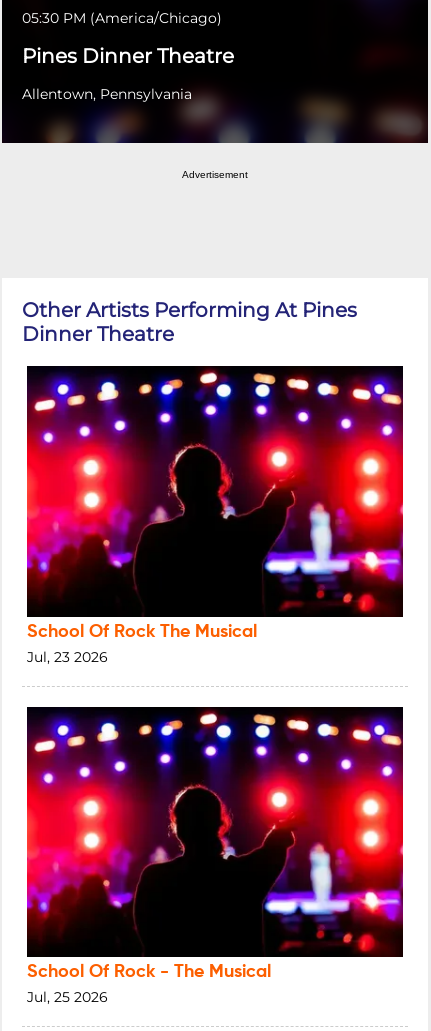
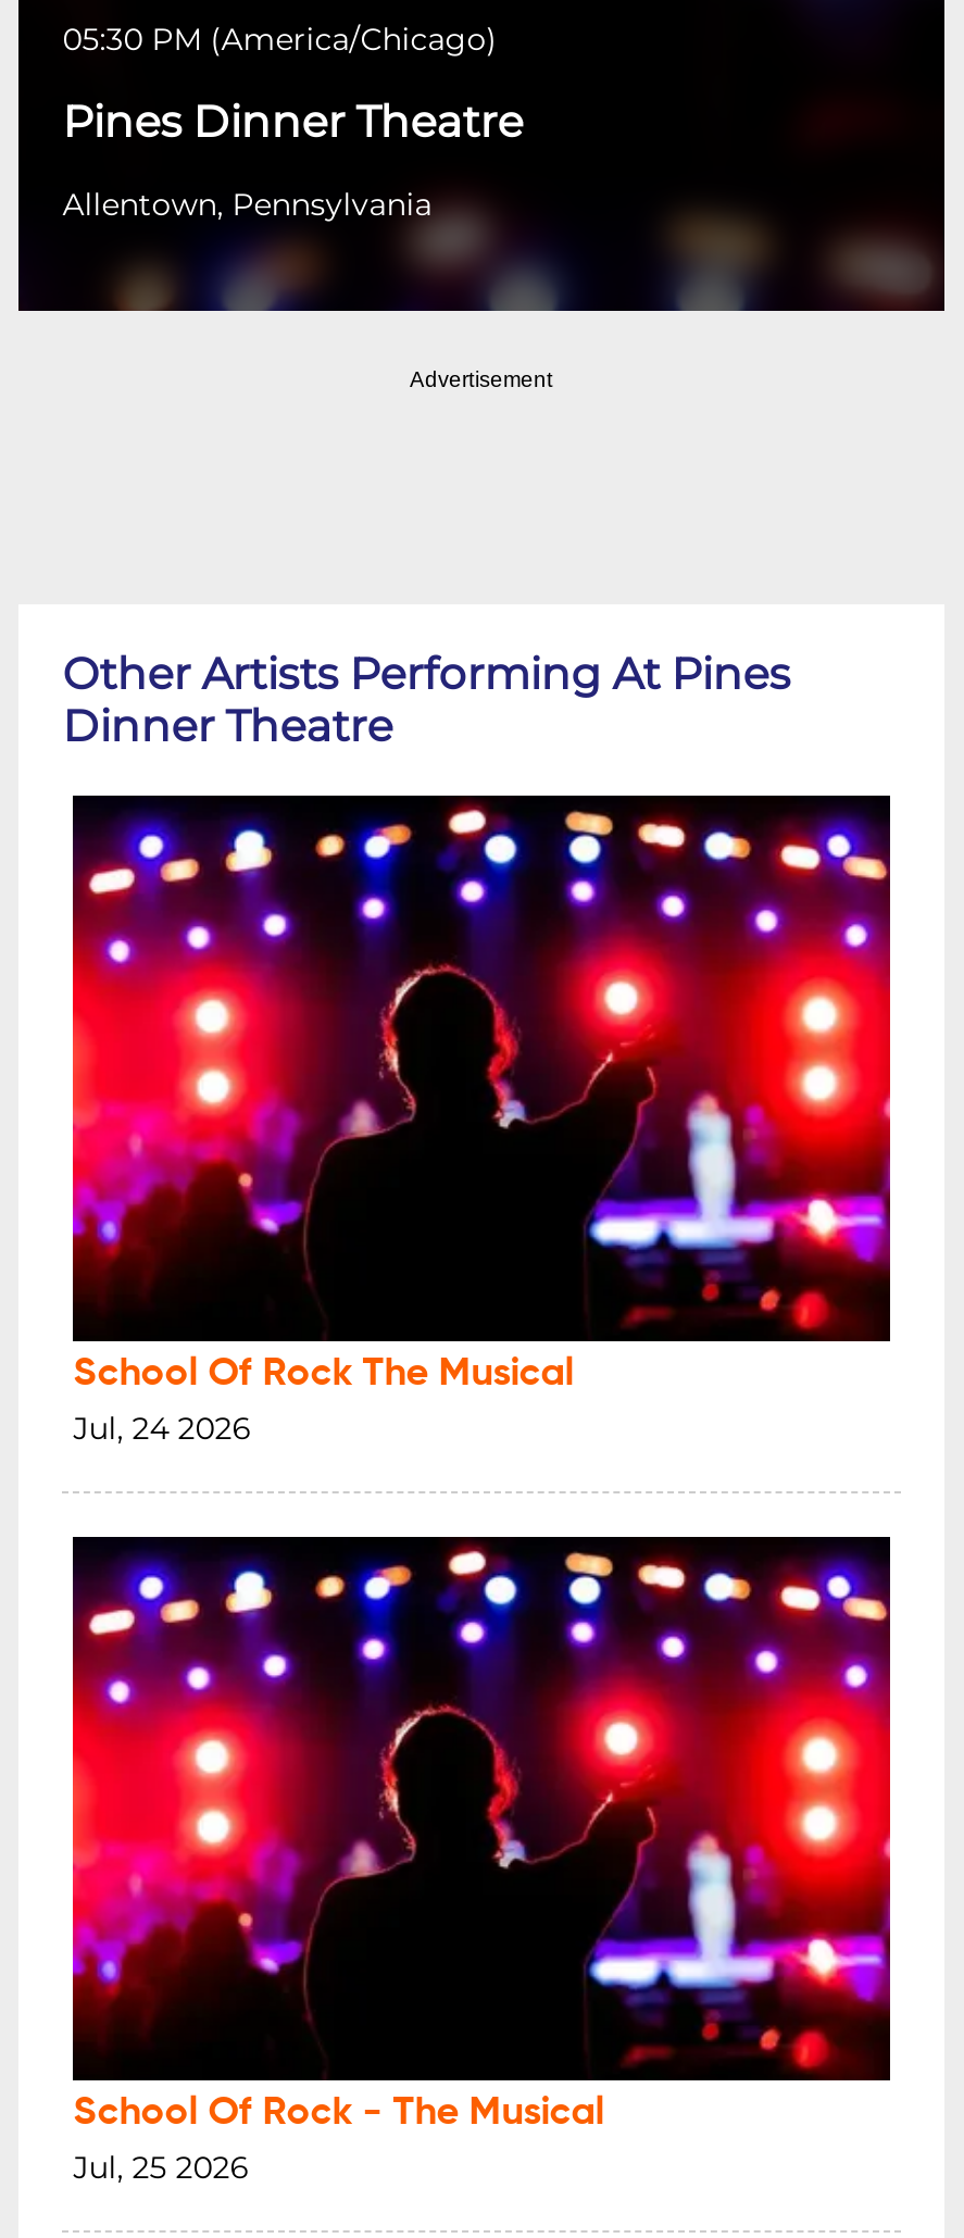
- Jul, 23 2026
+ Jul, 24 2026
